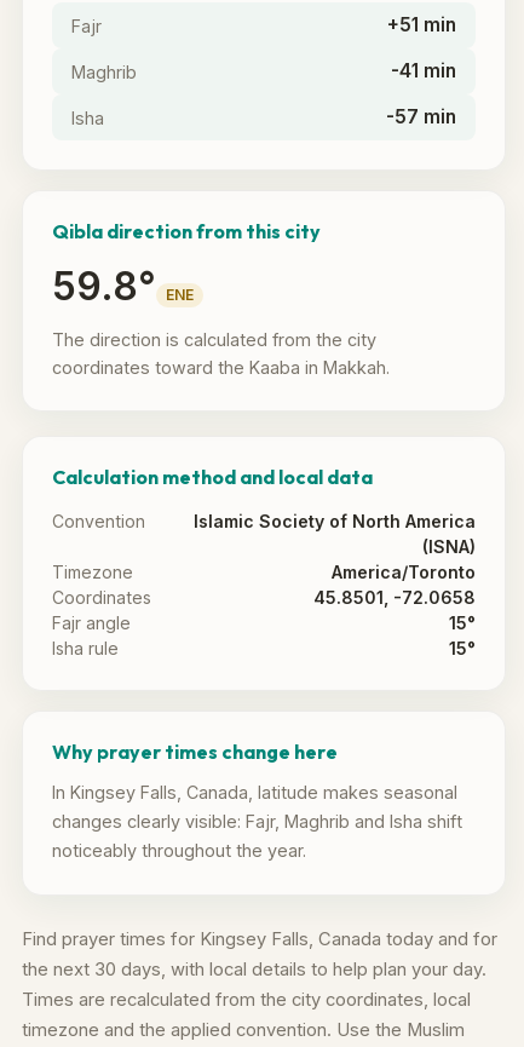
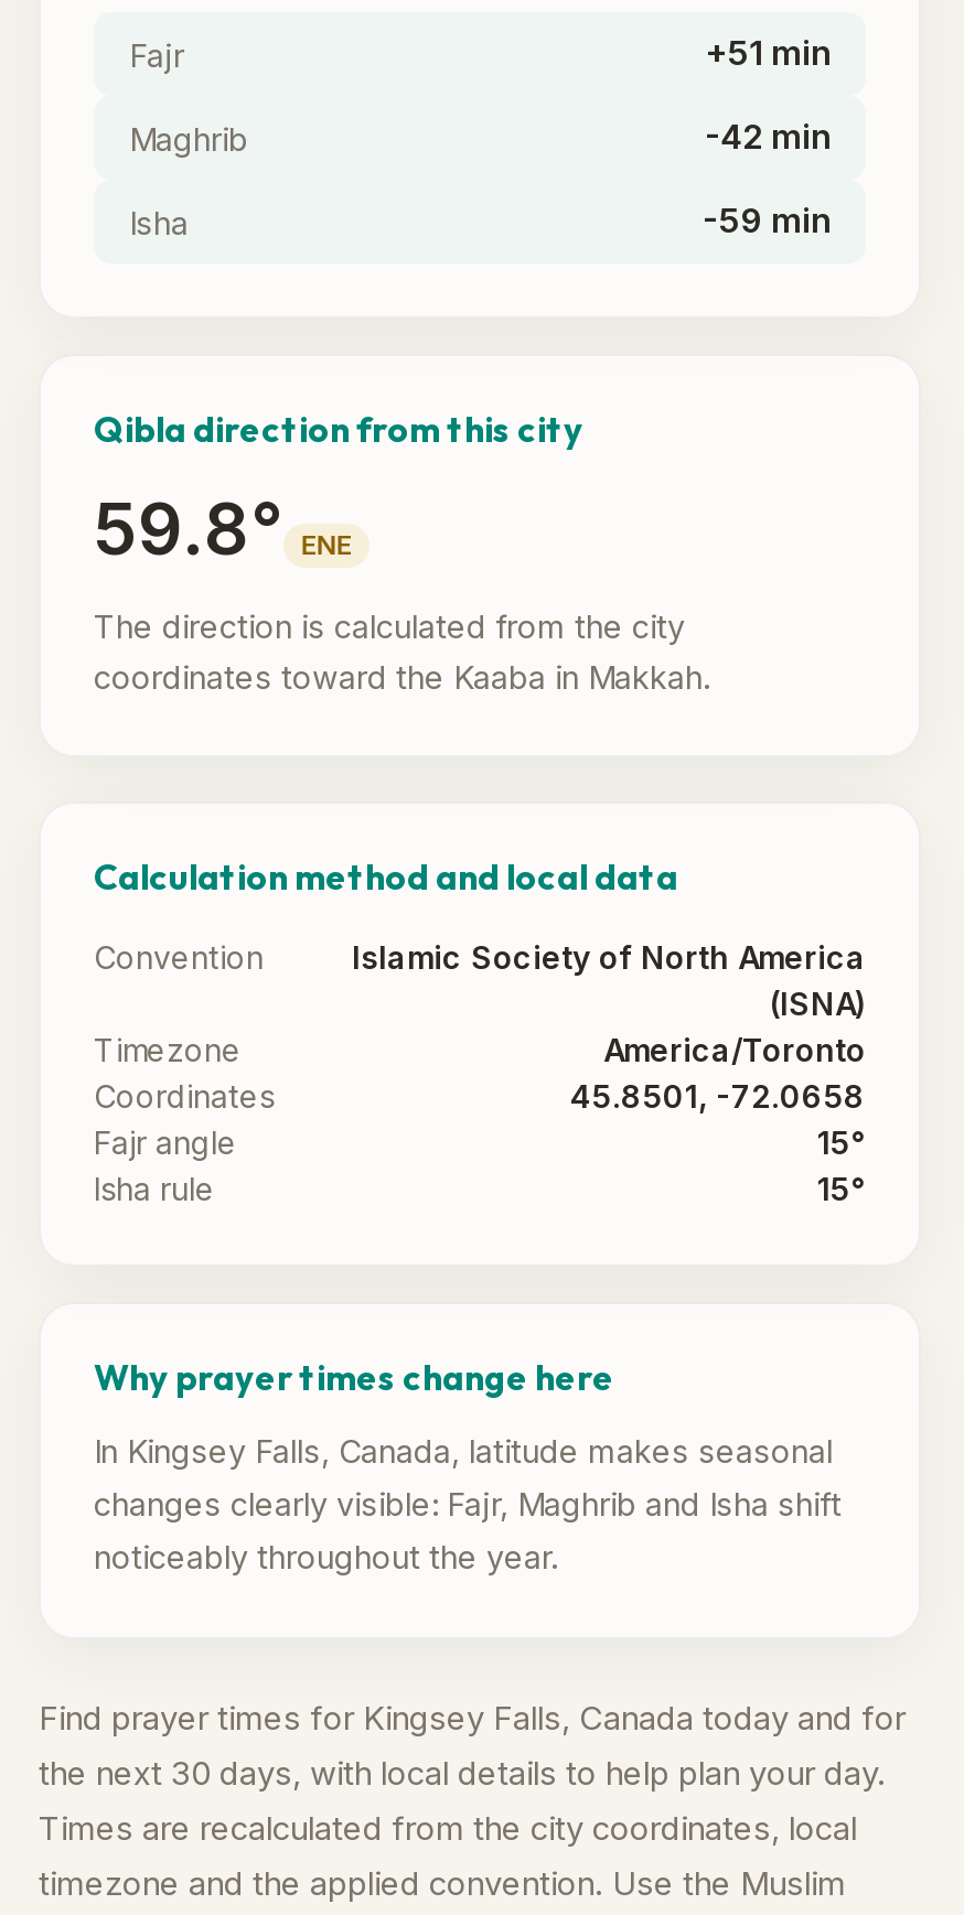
- -41 min
+ -42 min

- -57 min
+ -59 min
